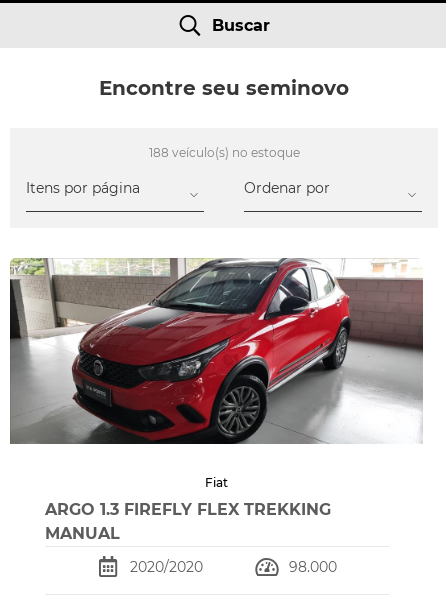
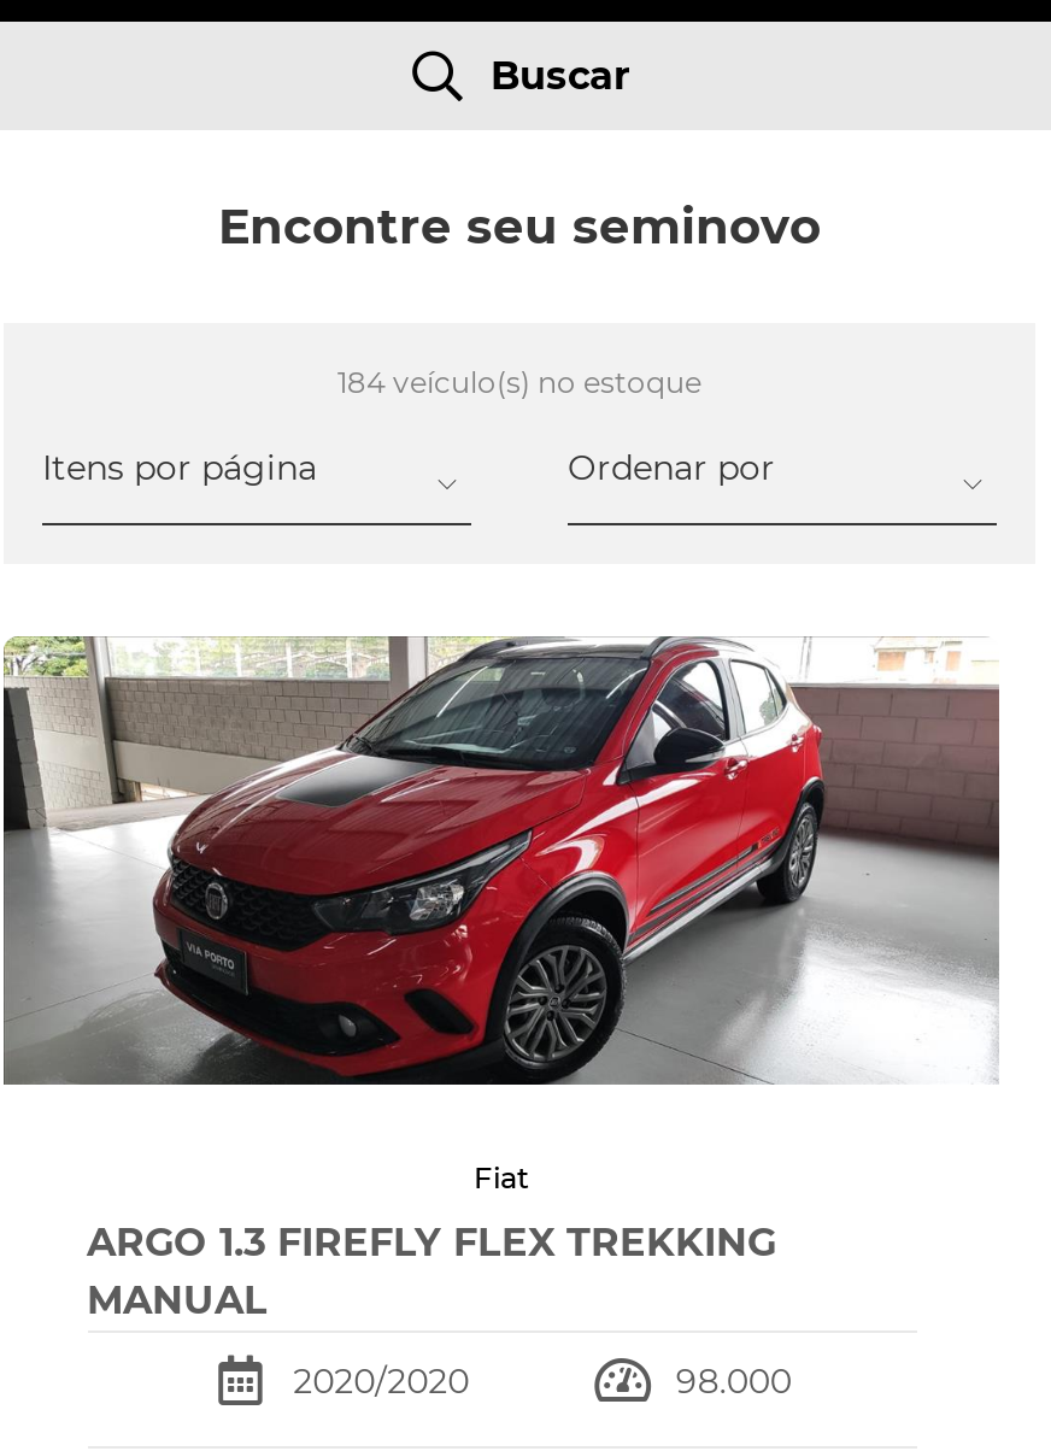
- 188 veículo(s) no estoque
+ 184 veículo(s) no estoque
